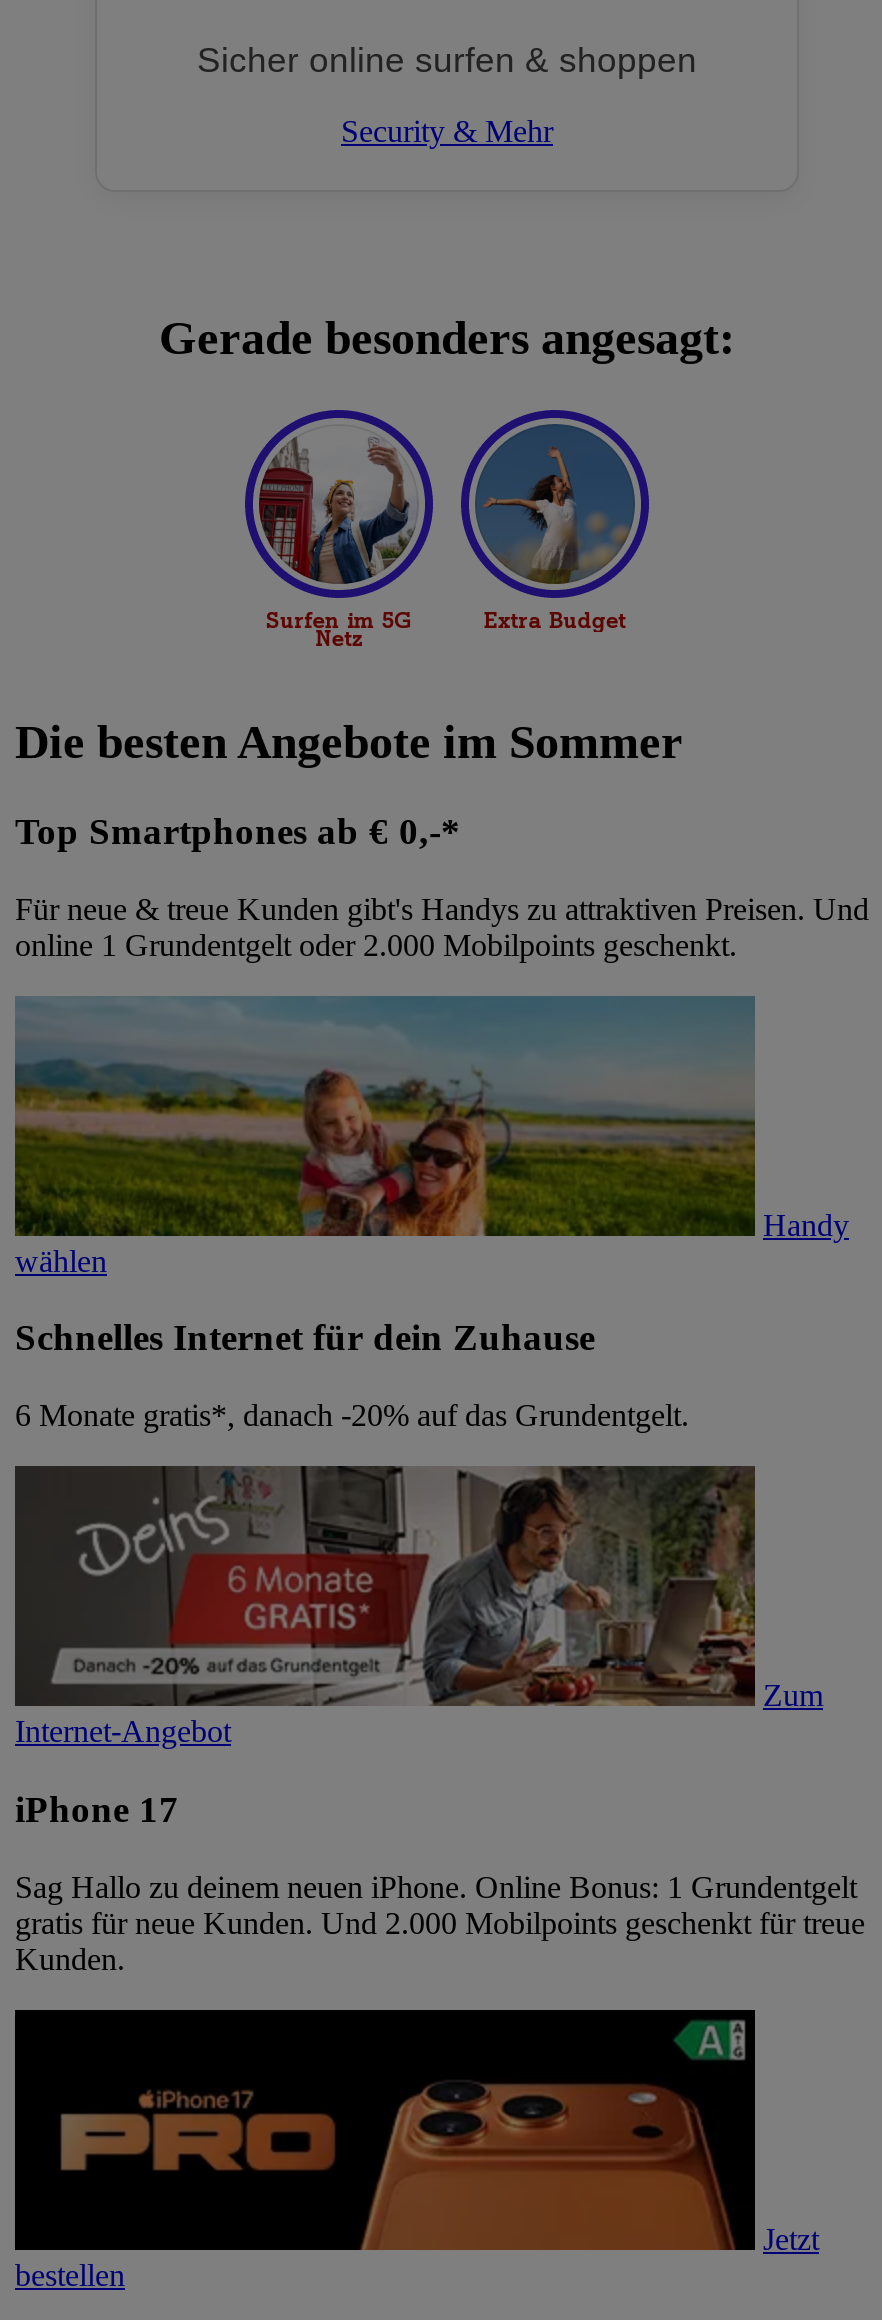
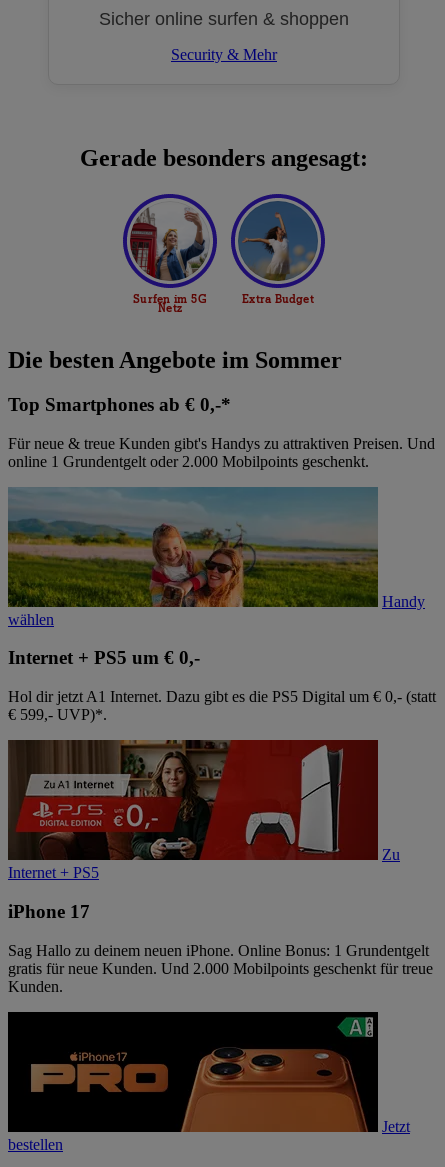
- Schnelles Internet für dein Zuhause
+ Internet + PS5 um € 0,-

- 6 Monate gratis*, danach -20% auf das Grundentgelt.
+ Hol dir jetzt A1 Internet. Dazu gibt es die PS5 Digital um € 0,- (statt
+ € 599,- UVP)*.

- [image]
- Zum
- Internet-Angebot
+ [image]
+ Zu
+ Internet + PS5
